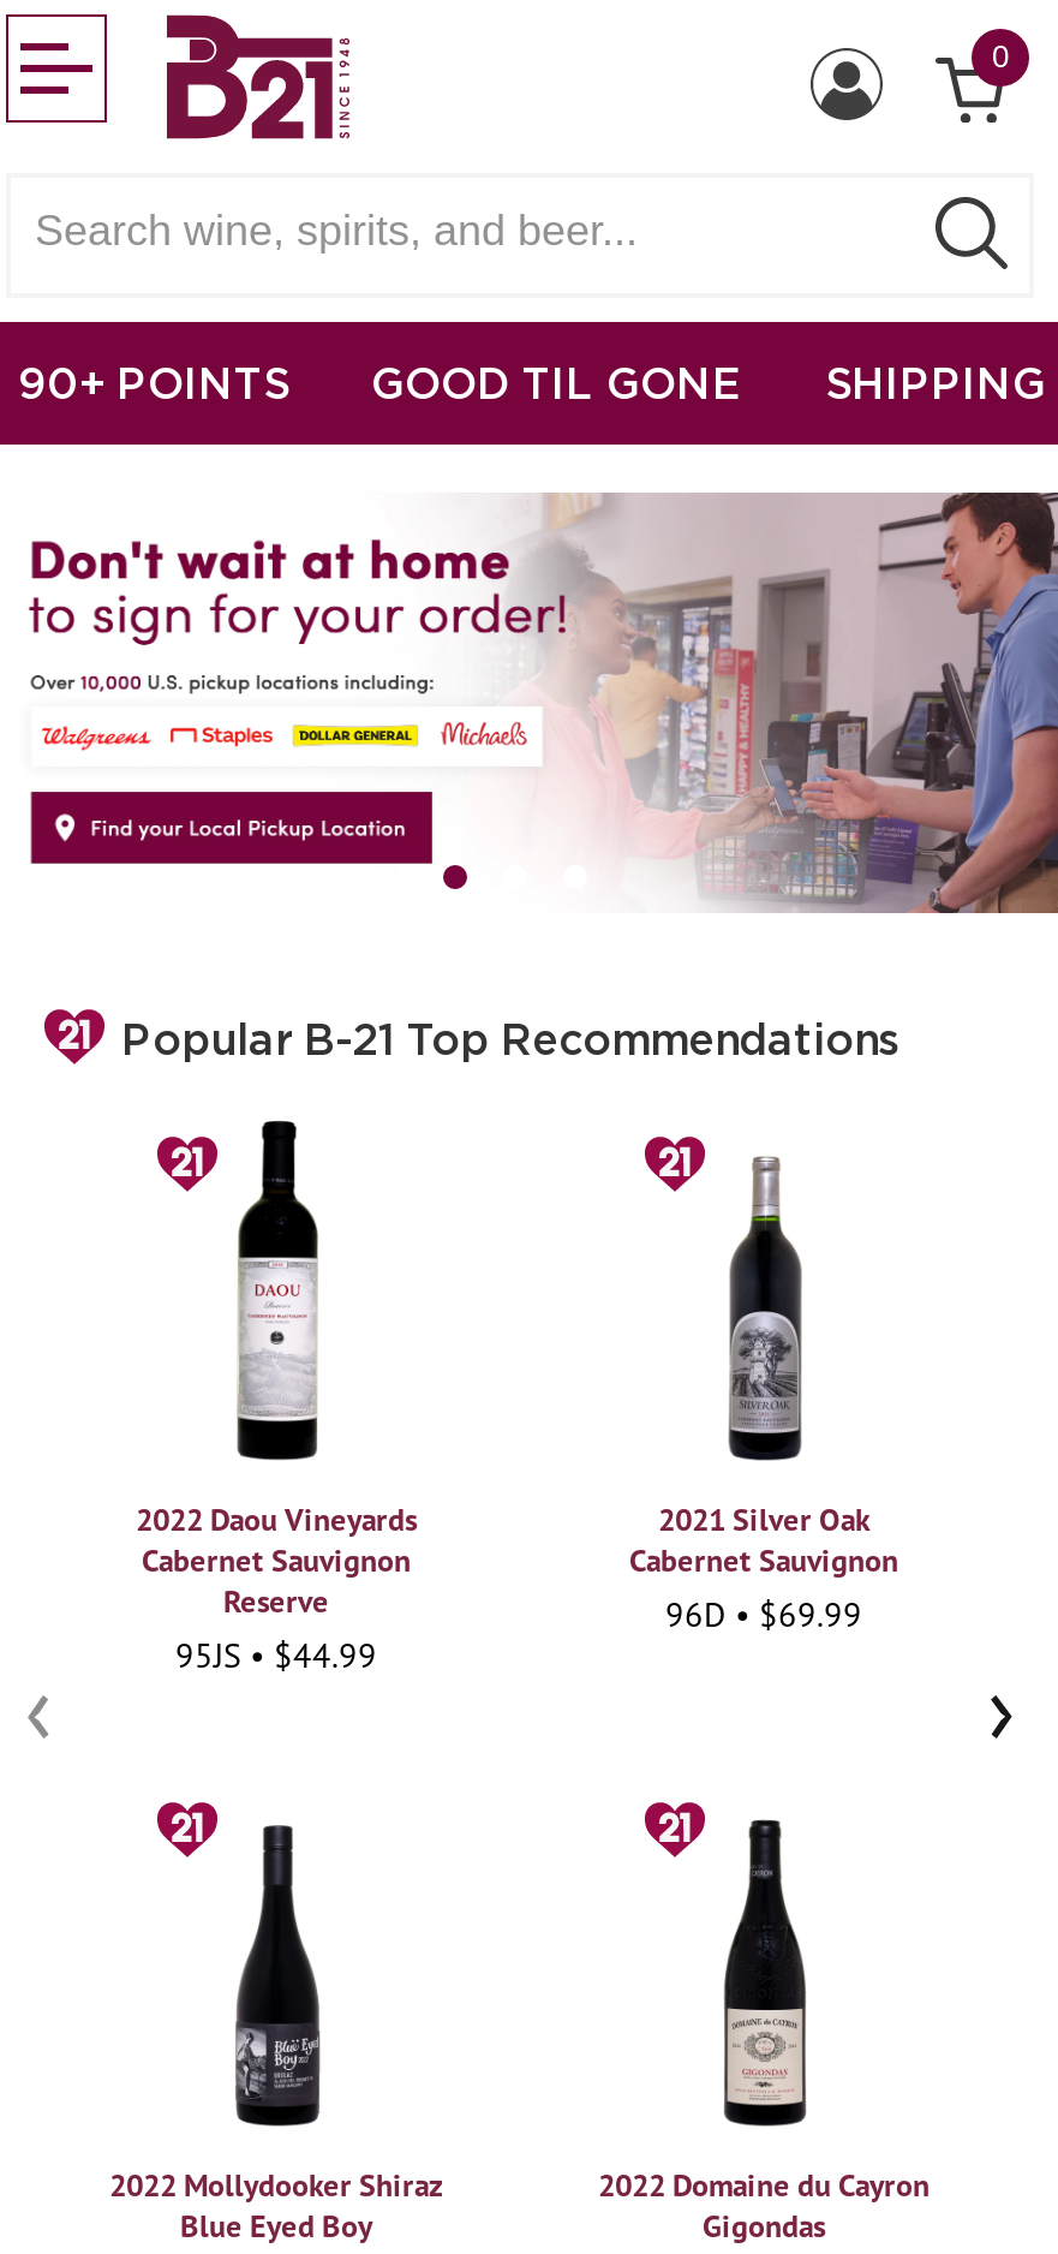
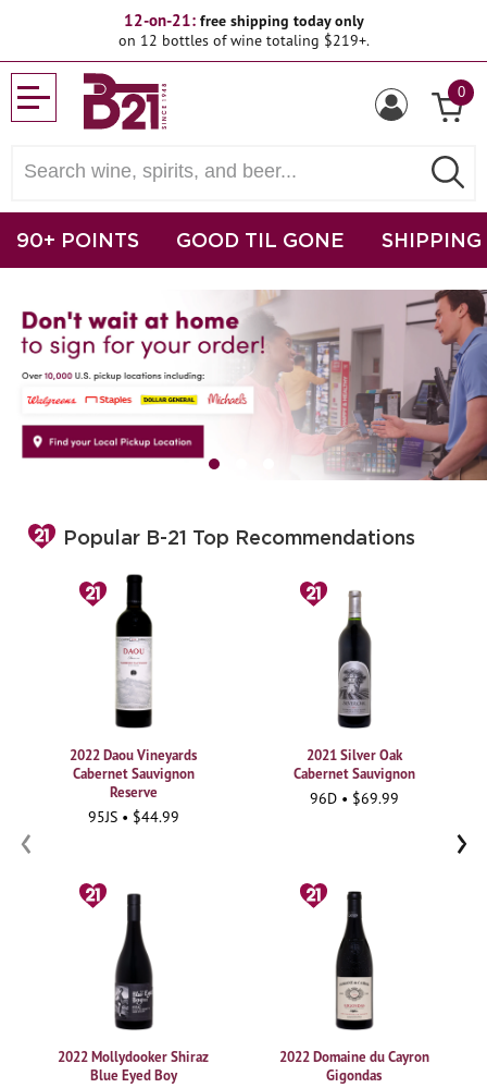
+ 12-on-21: free shipping today only
+ on 12 bottles of wine totaling $219+.
